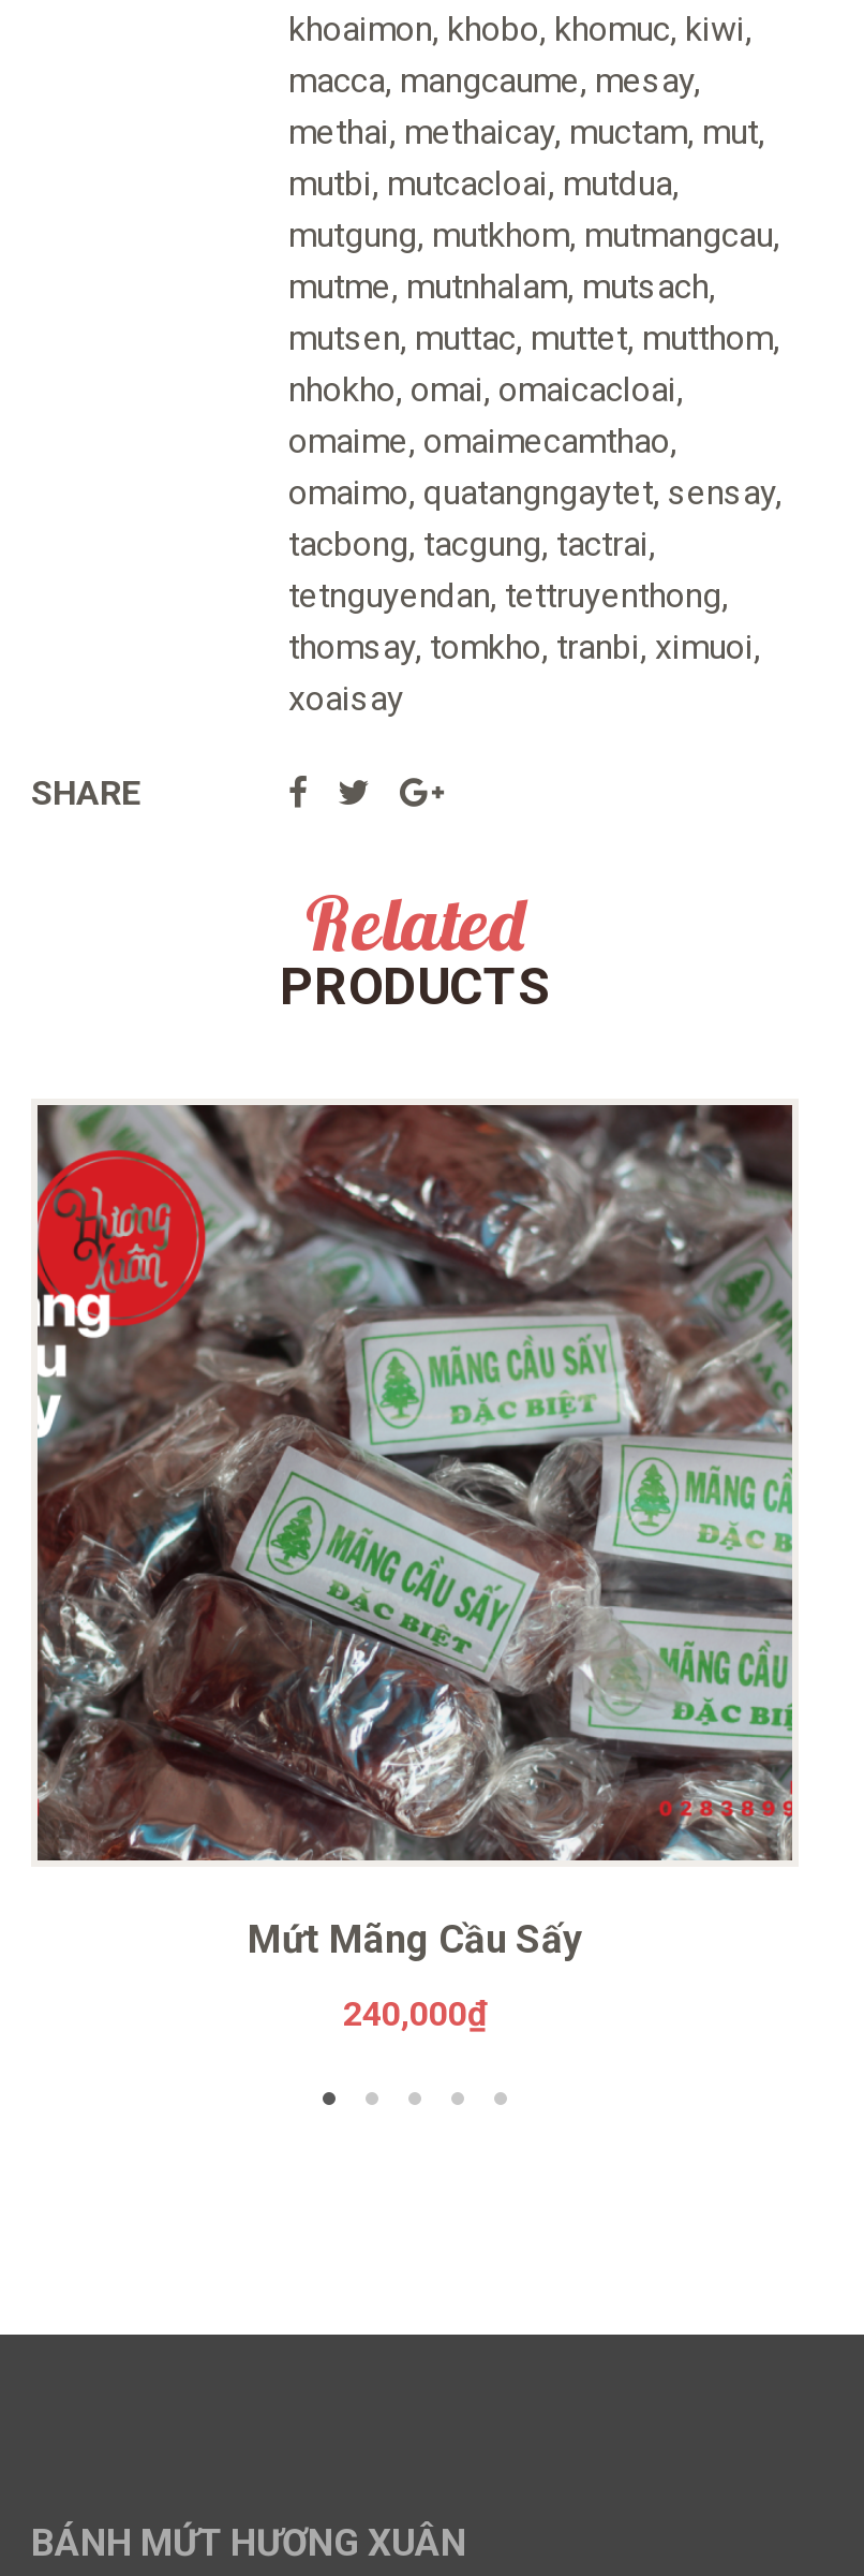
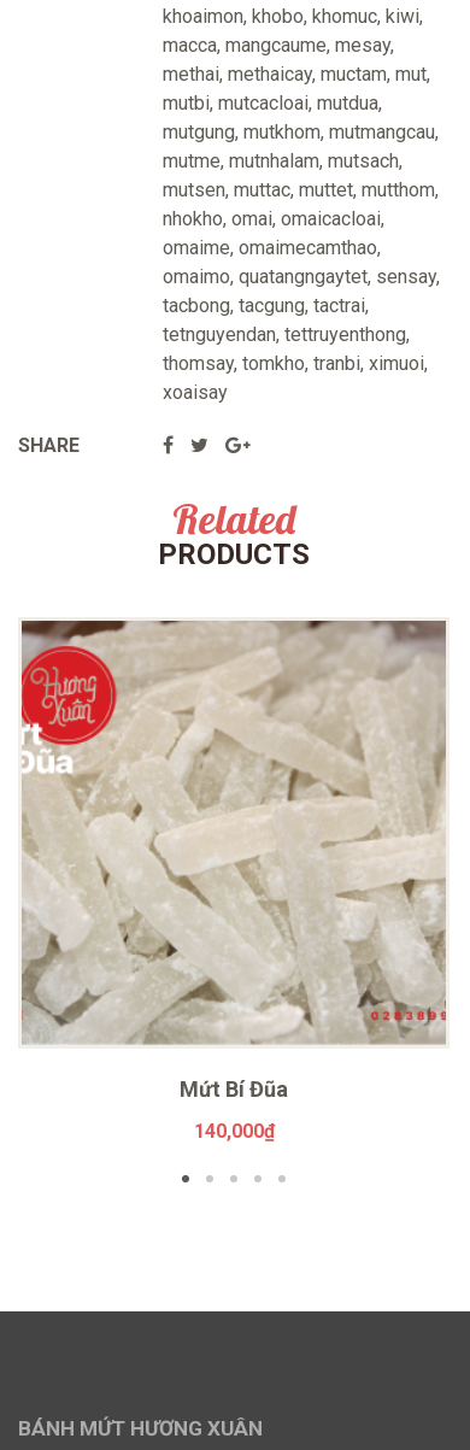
- [image]
- Mứt Mãng Cầu Sấy
+ [image]
+ Mứt Bí Đũa

- 240,000₫
+ 140,000₫
